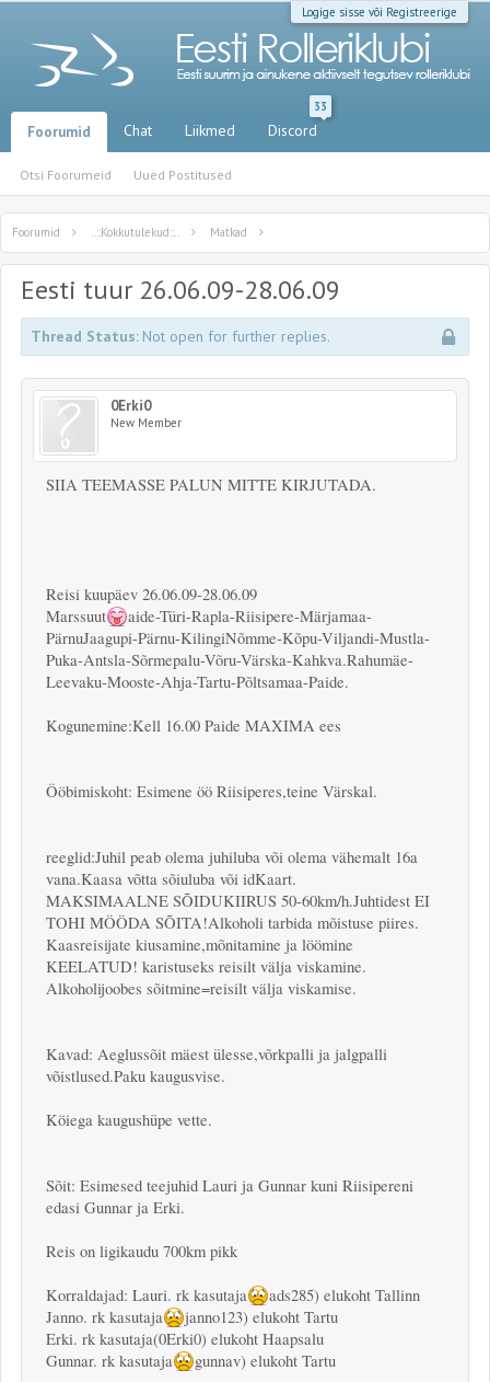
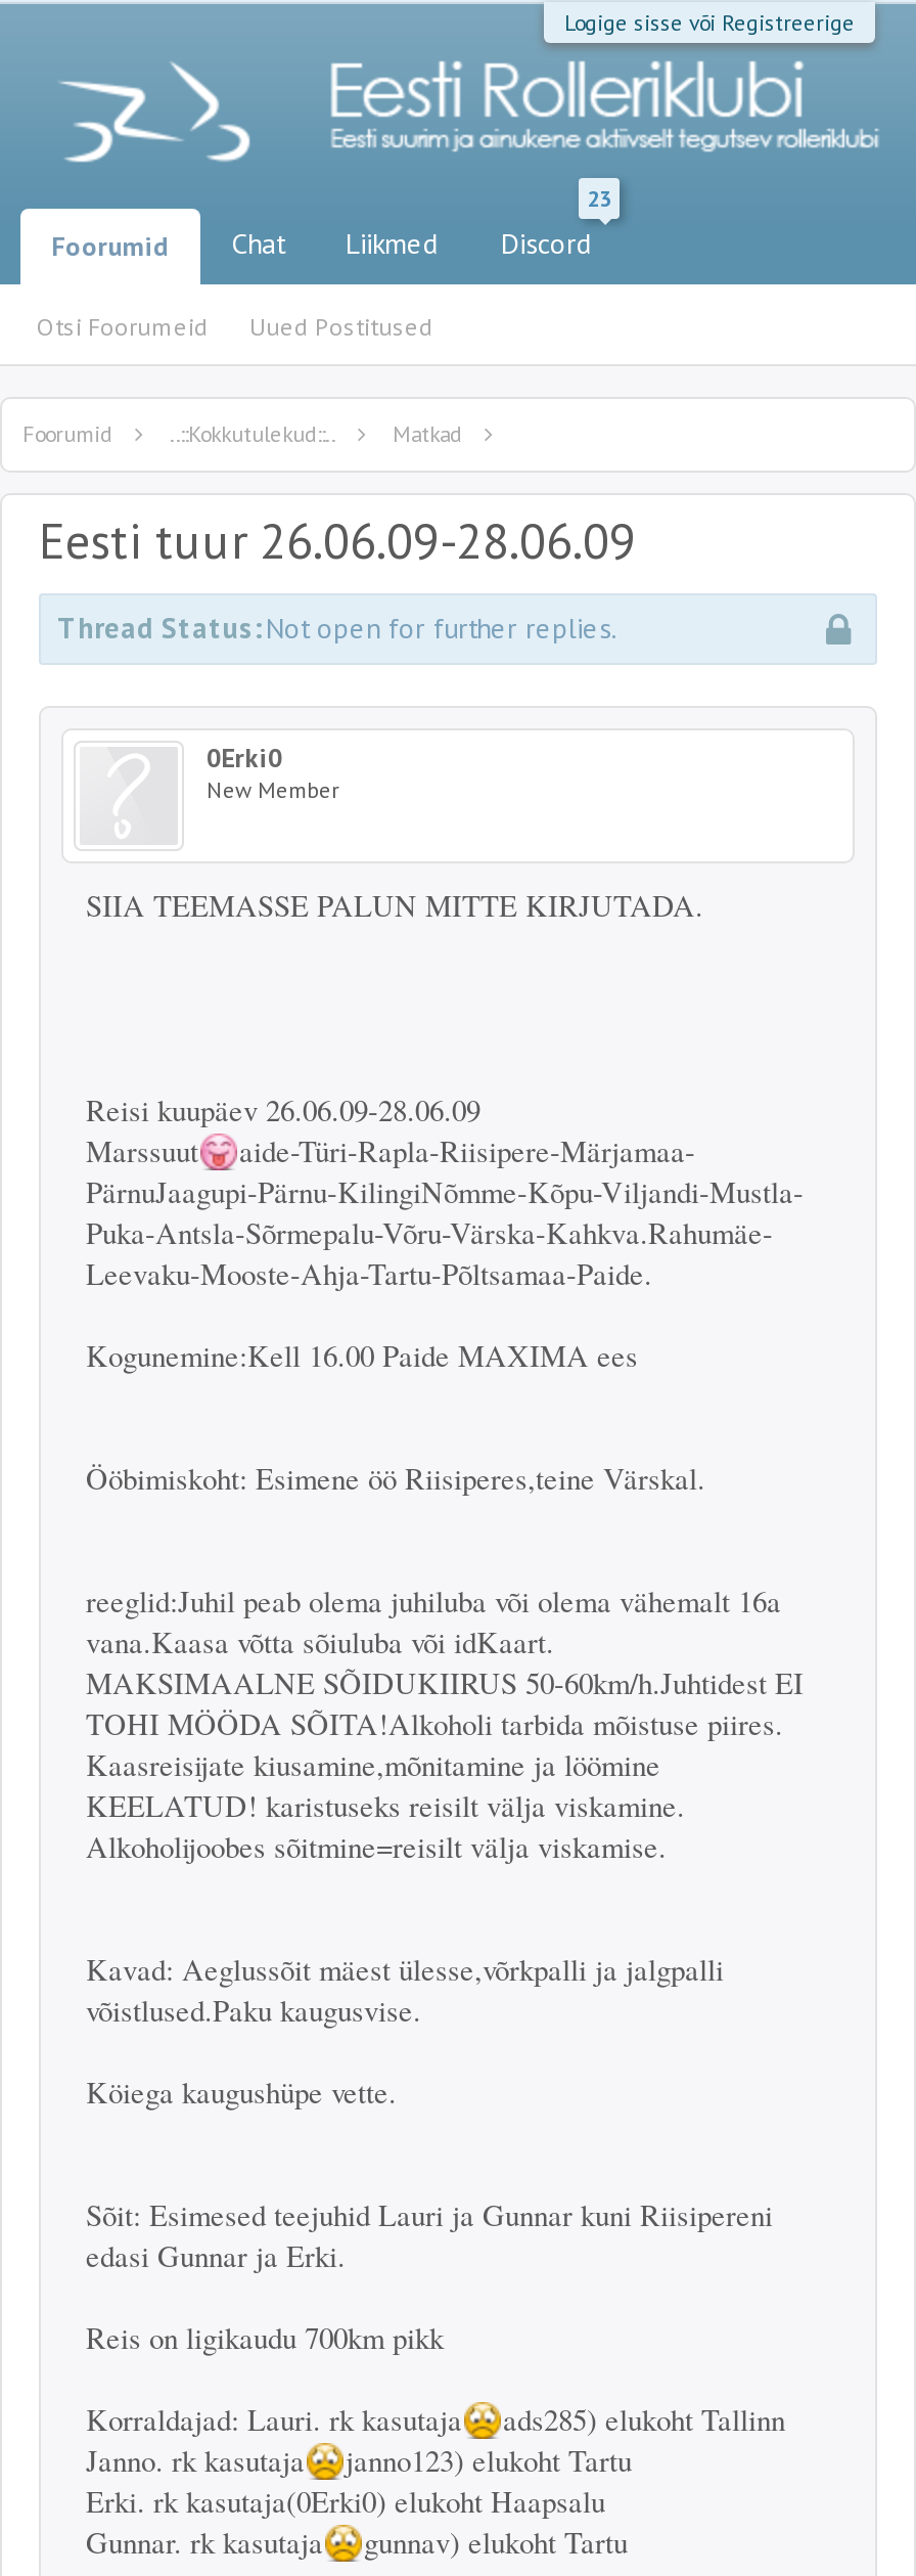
- 33
+ 23
